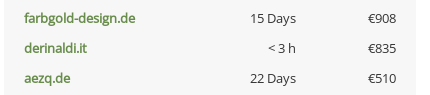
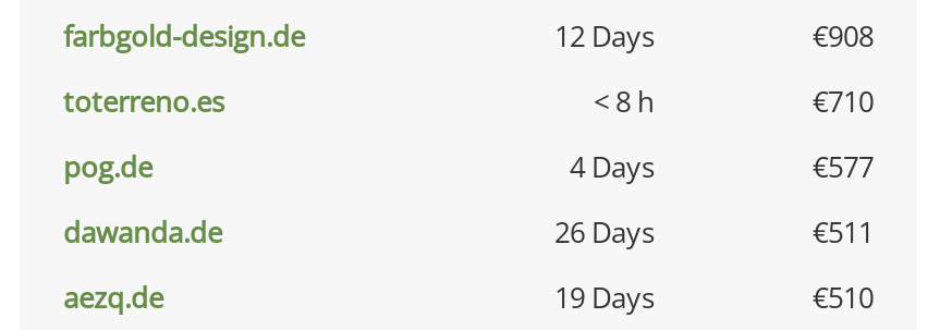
- 15 Days
+ 12 Days

- derinaldi.it
- < 3 h
- €835
+ toterreno.es
+ < 8 h
+ €710
+ pog.de
+ 4 Days
+ €577
+ dawanda.de
+ 26 Days
+ €511

- 22 Days
+ 19 Days
